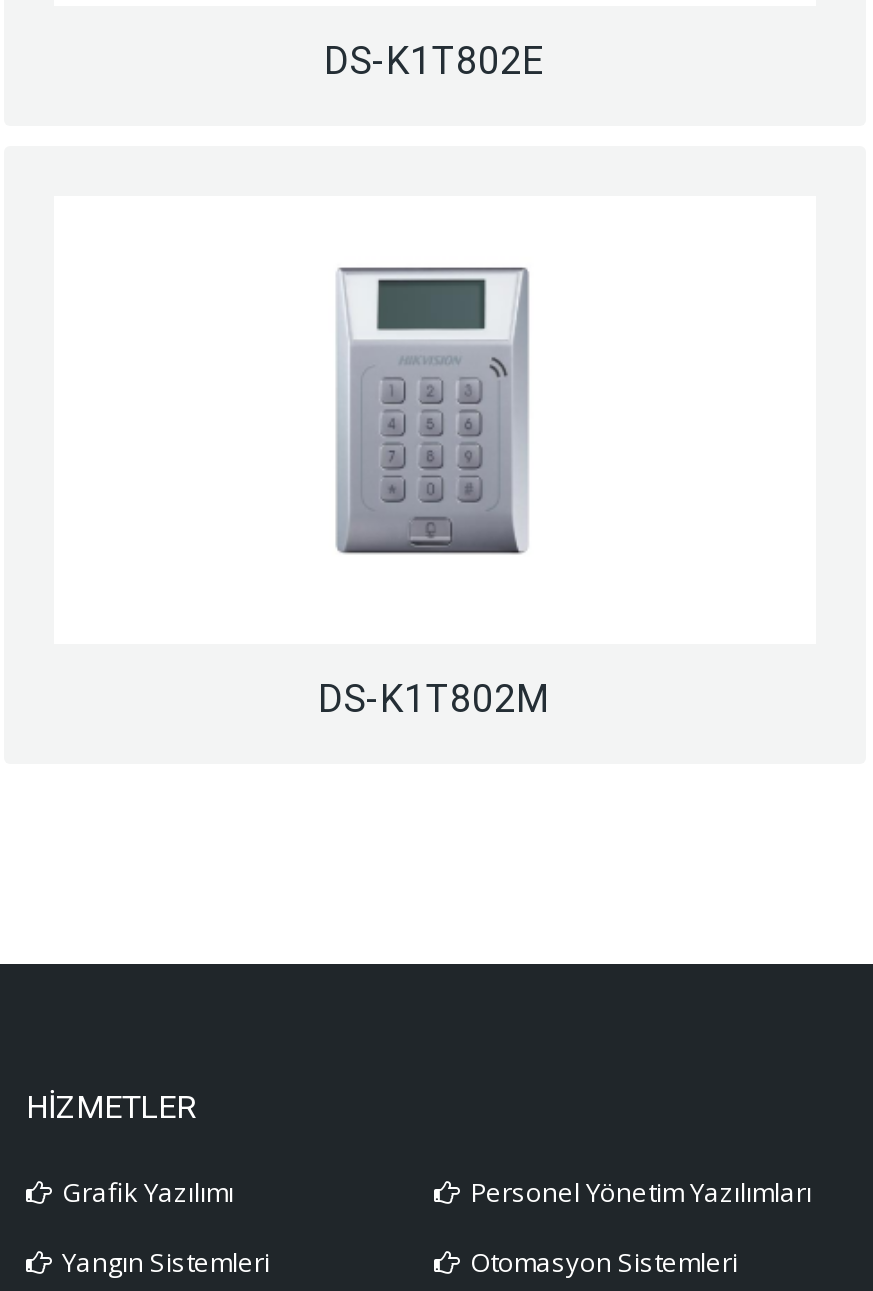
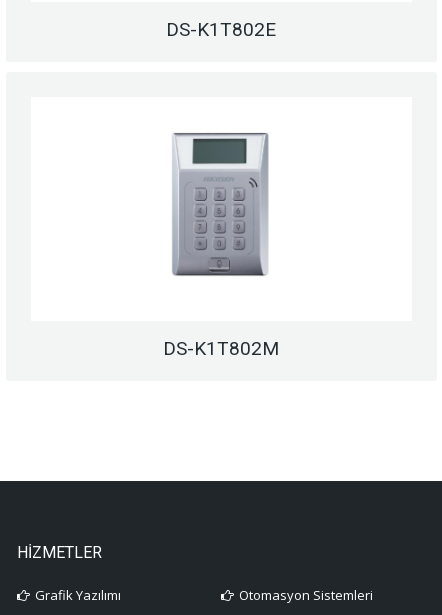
- Personel Yönetim Yazılımları
- Yangın Sistemleri
